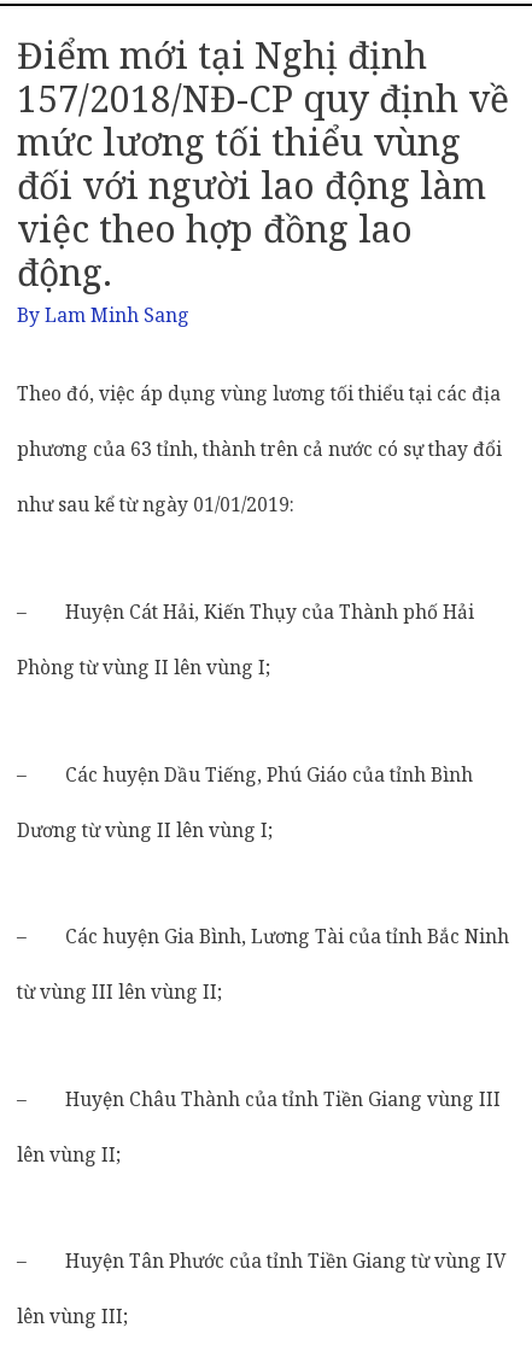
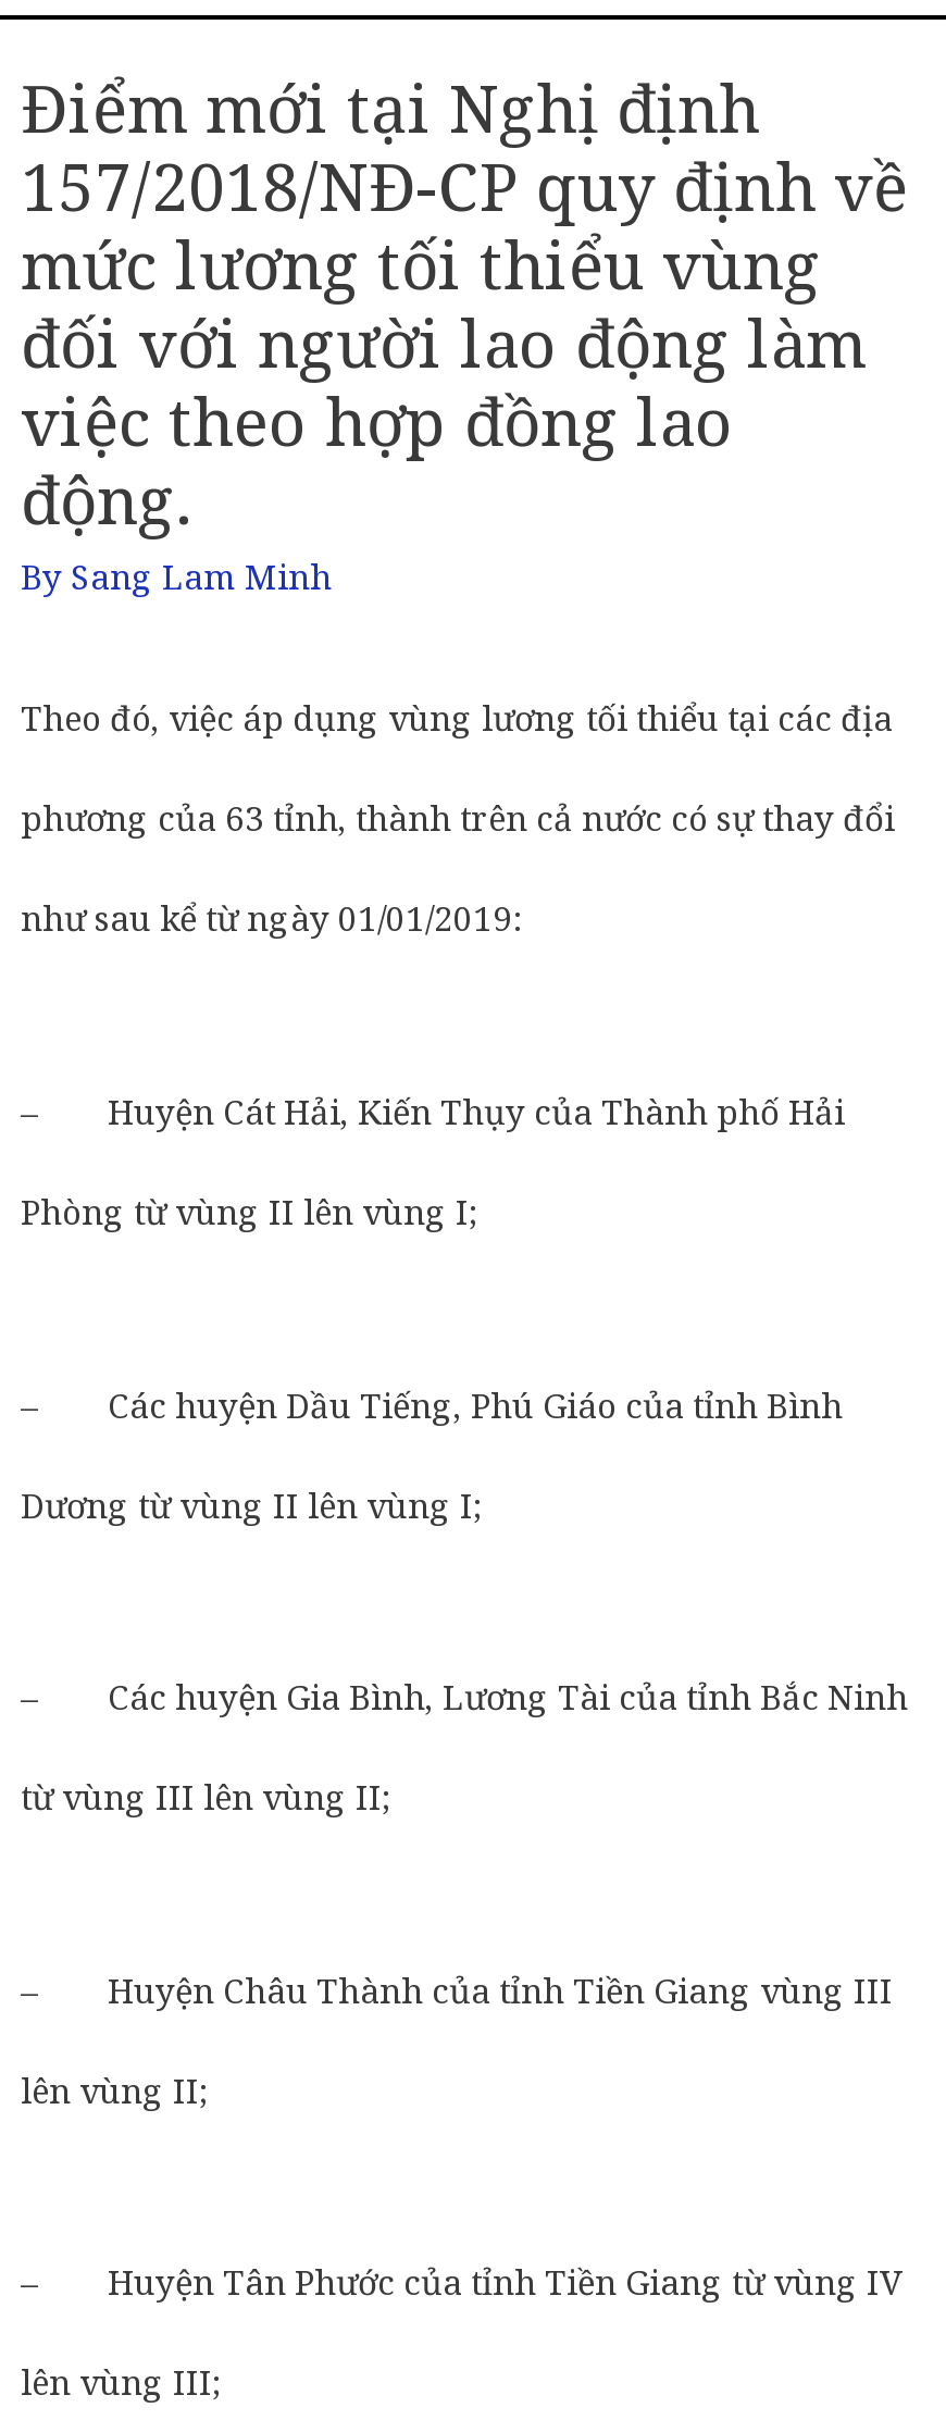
- By Lam Minh Sang
+ By Sang Lam Minh
